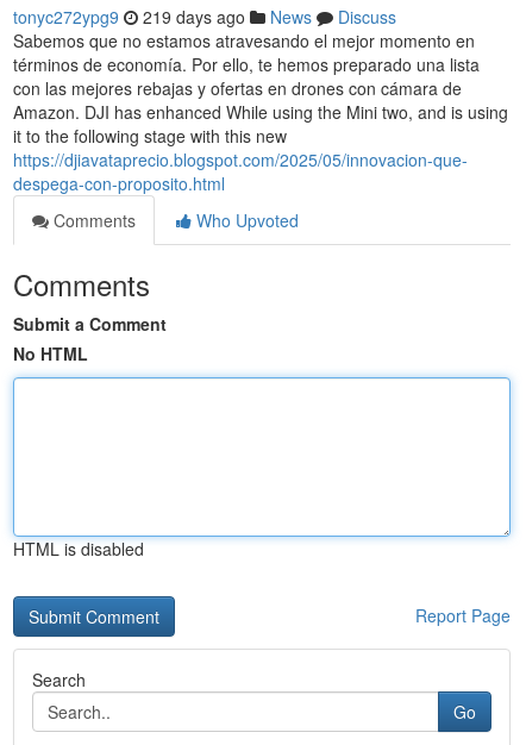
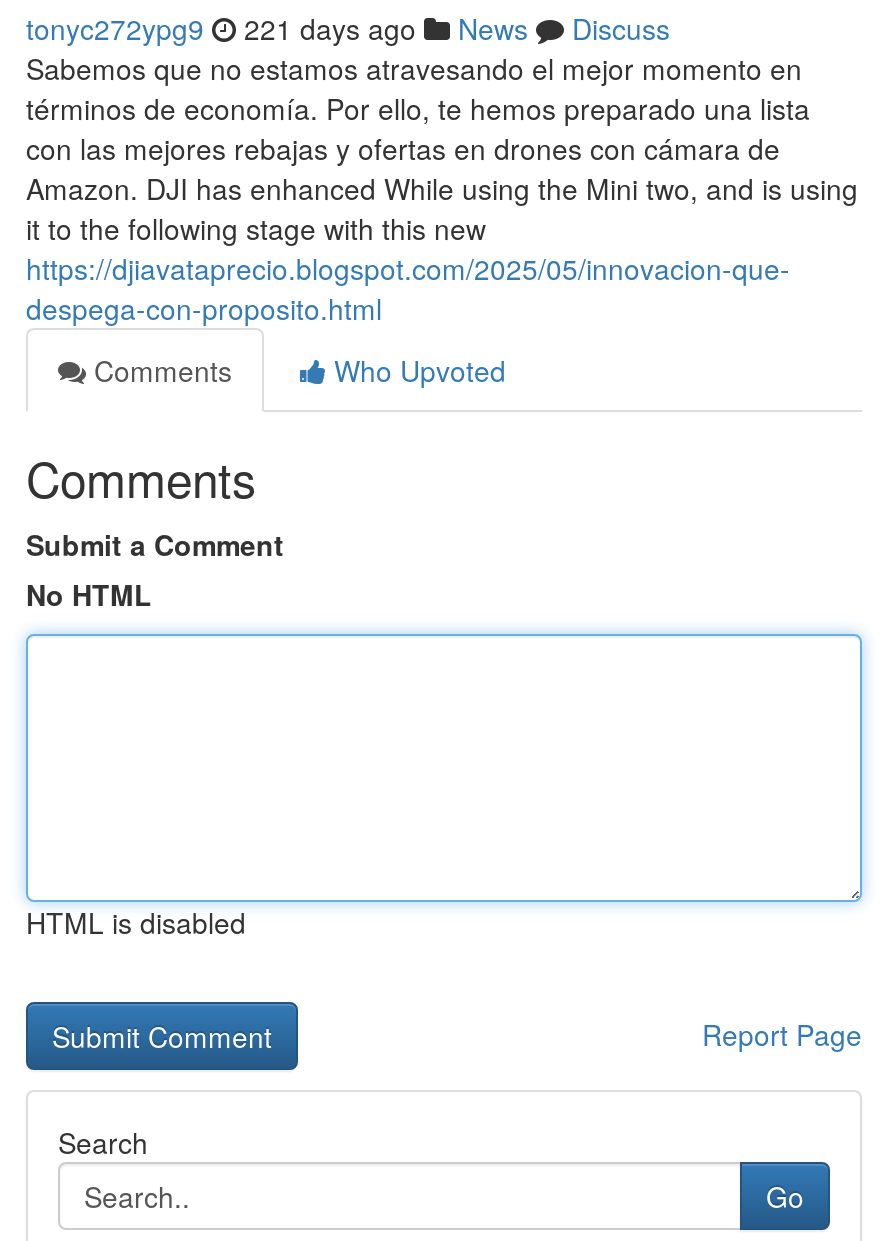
- tonyc272ypg9 219 days ago News Discuss
+ tonyc272ypg9 221 days ago News Discuss
